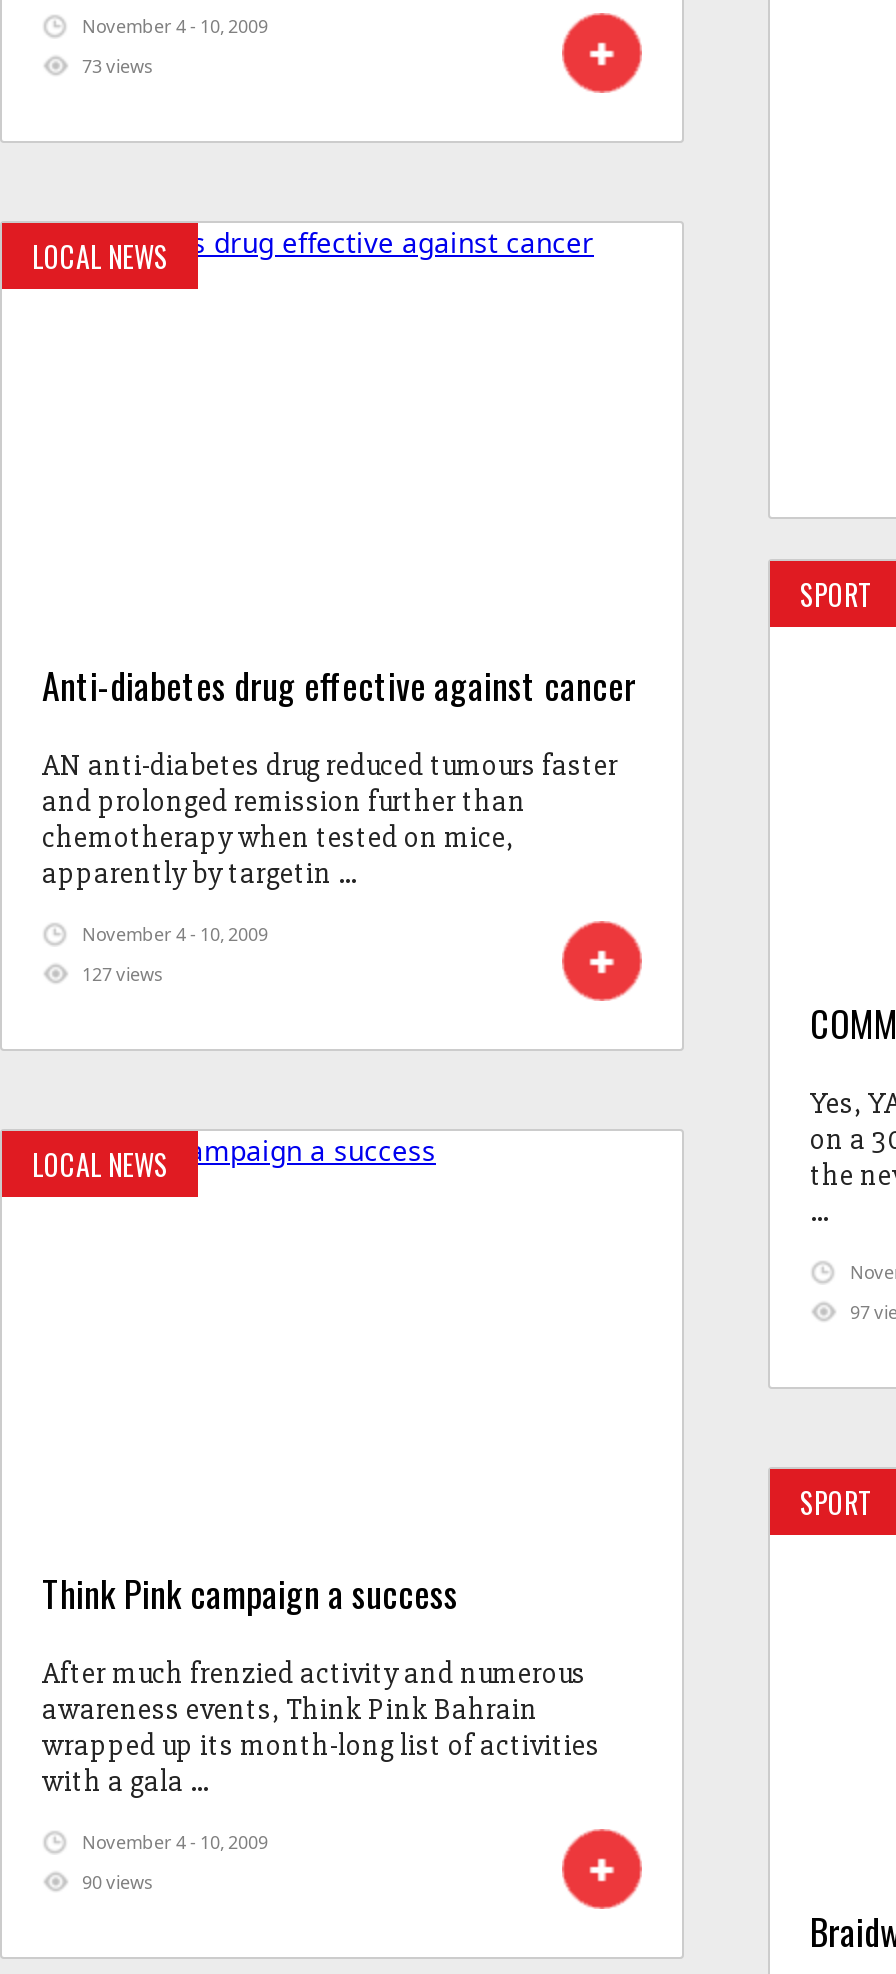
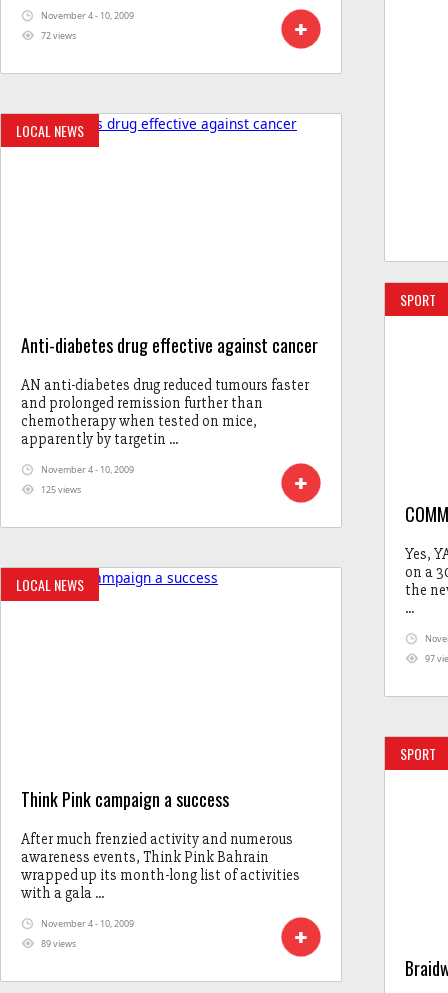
- 73 views
+ 72 views

- 127 views
+ 125 views

- 90 views
+ 89 views
